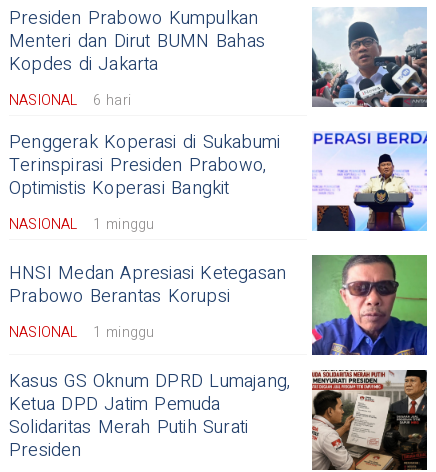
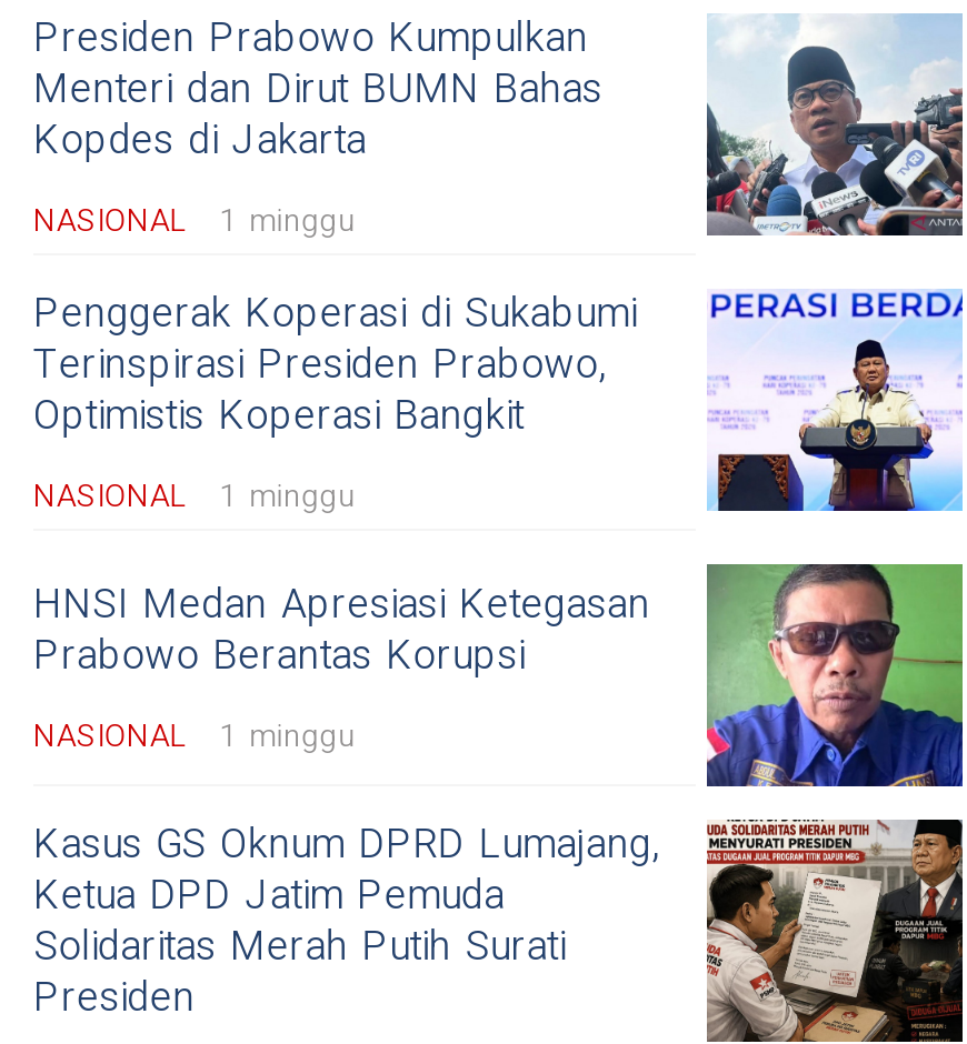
- NASIONAL 6 hari
+ NASIONAL 1 minggu
